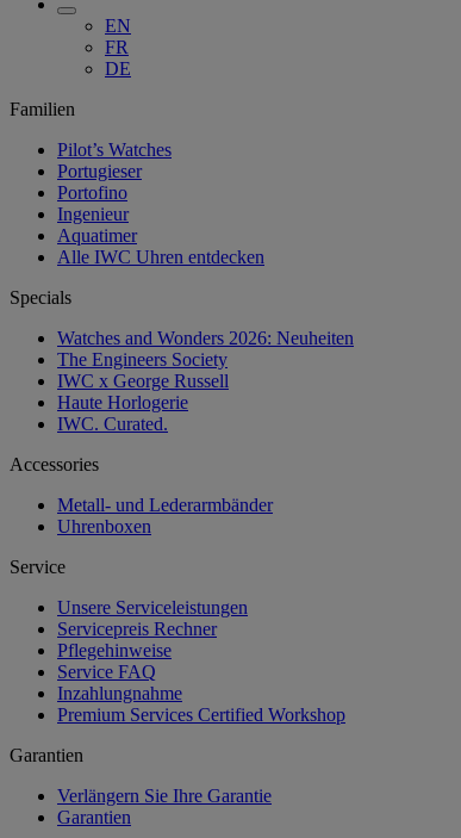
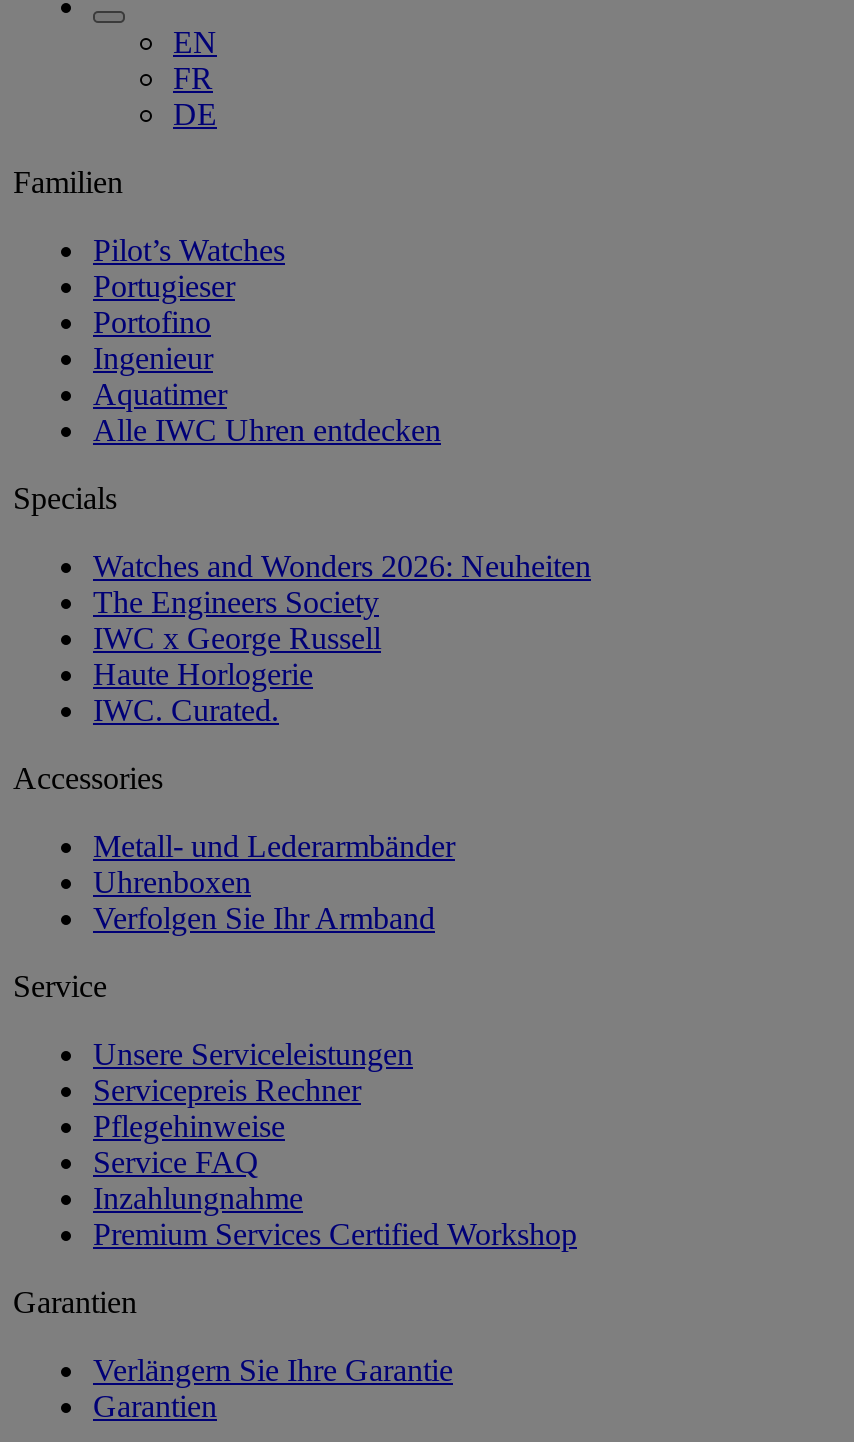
+ Verfolgen Sie Ihr Armband
